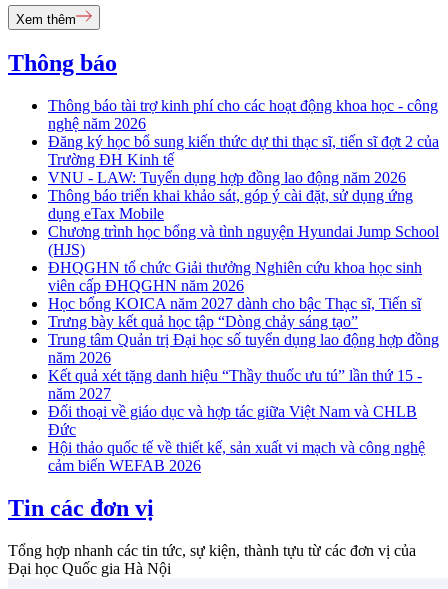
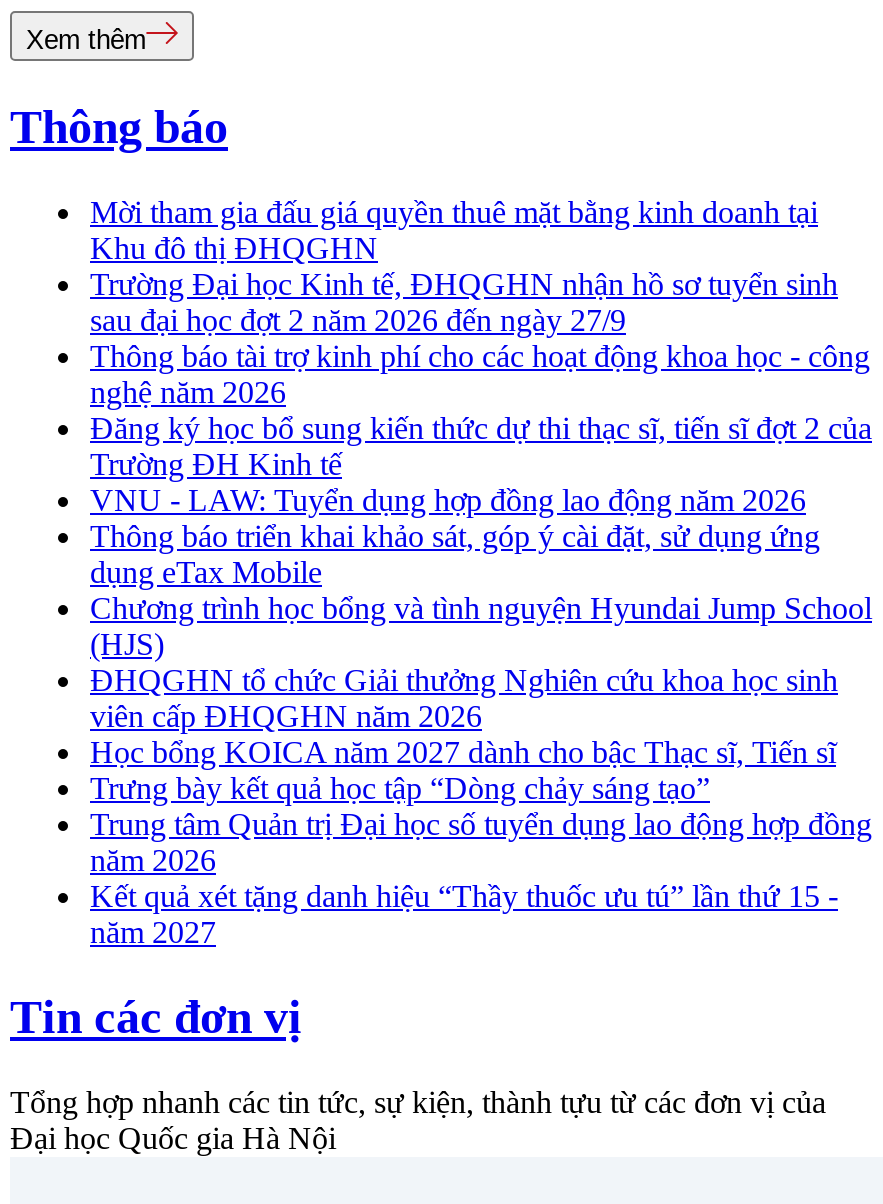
+ Mời tham gia đấu giá quyền thuê mặt bằng kinh doanh tại
+ Khu đô thị ĐHQGHN
+ Trường Đại học Kinh tế, ĐHQGHN nhận hồ sơ tuyển sinh
+ sau đại học đợt 2 năm 2026 đến ngày 27/9

moved down: Thông báo tài trợ kinh phí cho các hoạt động khoa học - công | nghệ năm 2026 | Đăng ký học bổ sung kiến thức dự thi thạc sĩ, tiến sĩ đợt 2 của | ... | Kết quả xét tặng danh hiệu “Thầy thuốc ưu tú” lần thứ 15 - | năm 2027

- Đối thoại về giáo dục và hợp tác giữa Việt Nam và CHLB
- Đức
- Hội thảo quốc tế về thiết kế, sản xuất vi mạch và công nghệ
- cảm biến WEFAB 2026
